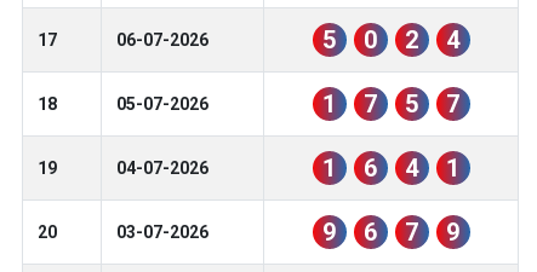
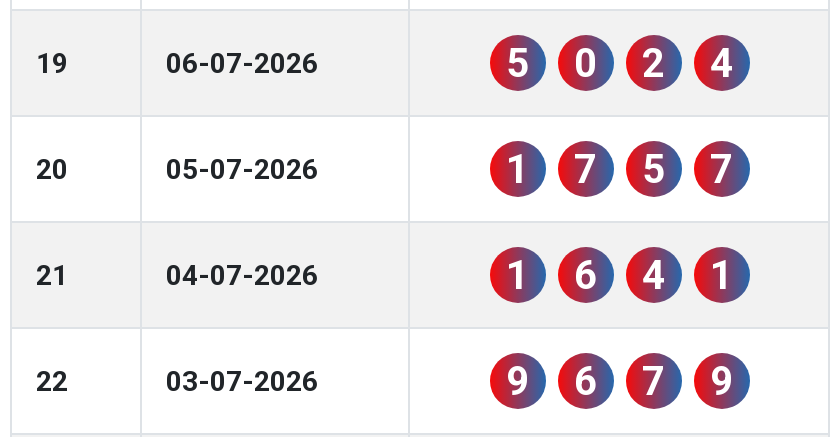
- 17
+ 19

- 18
+ 20

- 19
+ 21

- 20
+ 22
